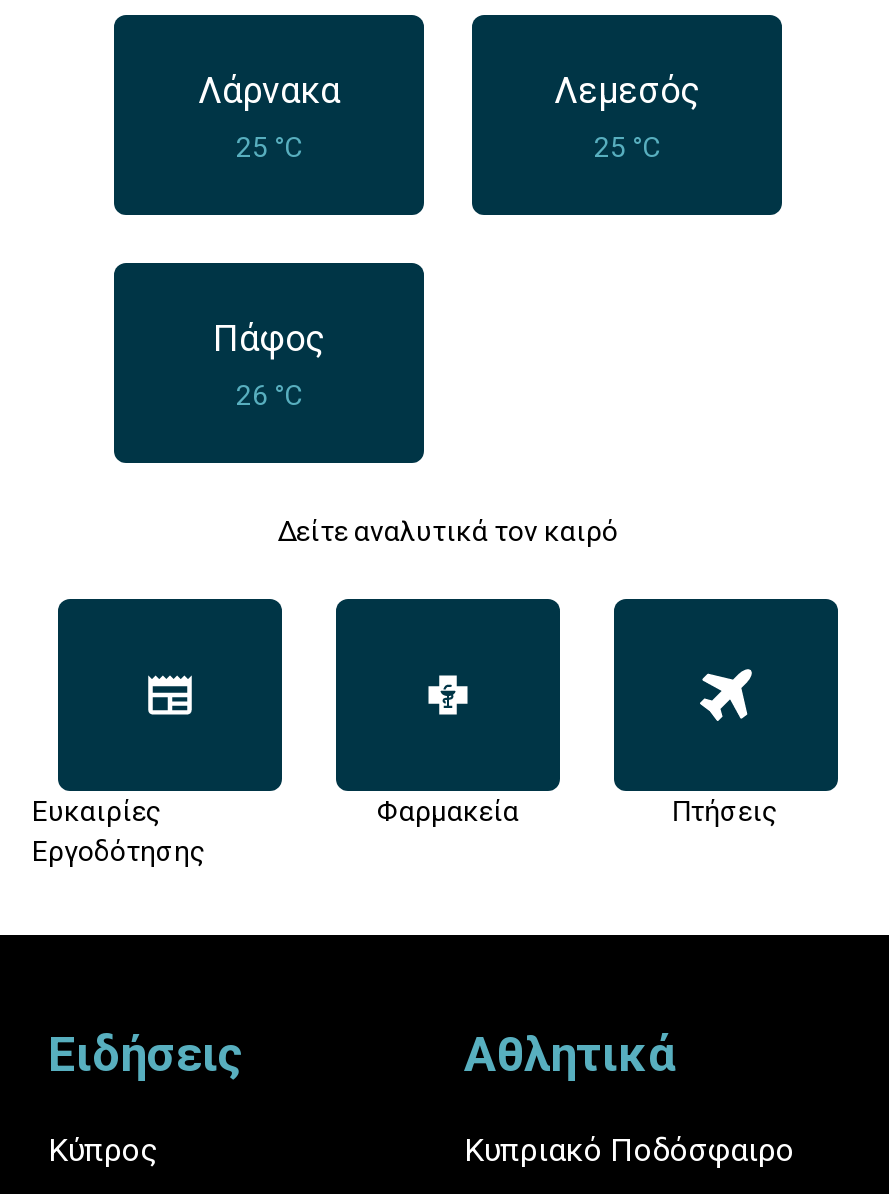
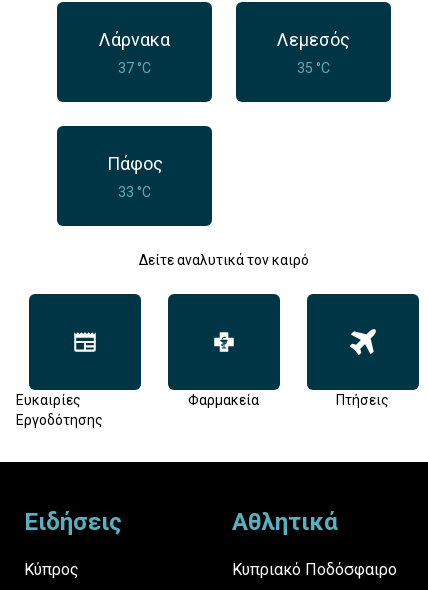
- 25 °C
+ 37 °C

- 25 °C
+ 35 °C

- 26 °C
+ 33 °C
